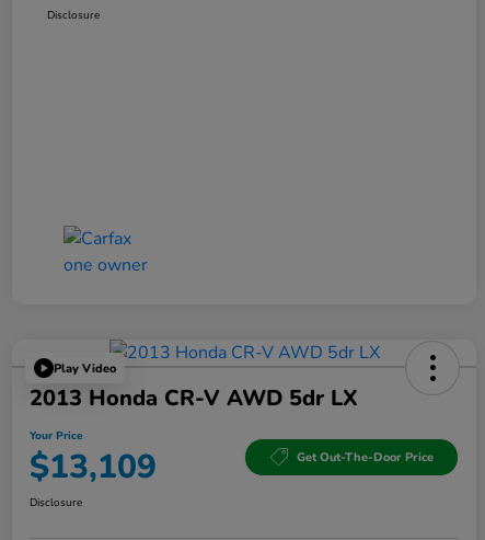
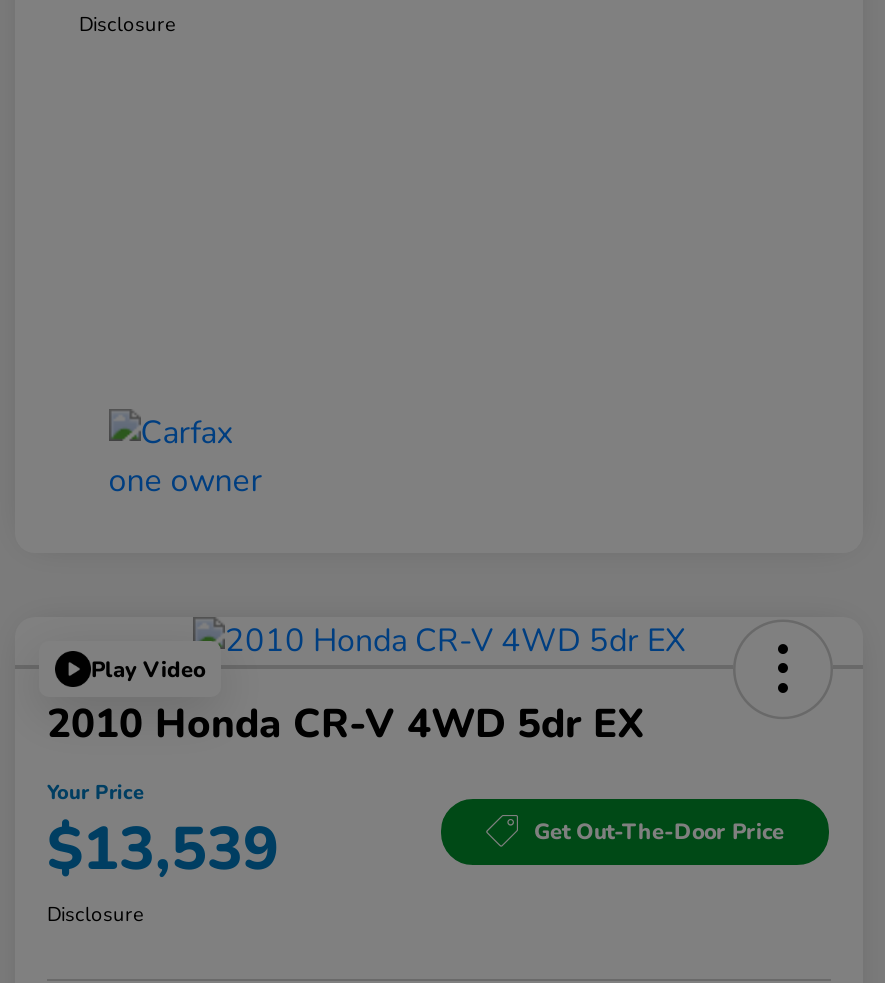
- 2013 Honda CR-V AWD 5dr LX
+ 2010 Honda CR-V 4WD 5dr EX

- $13,109
+ $13,539
